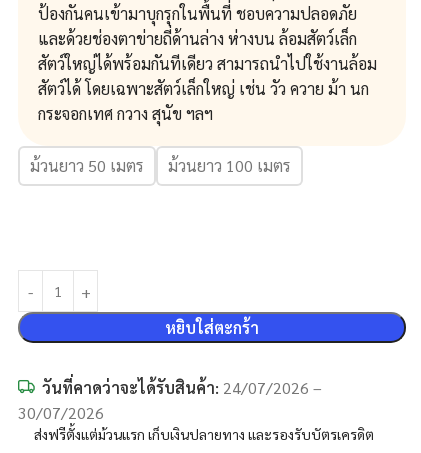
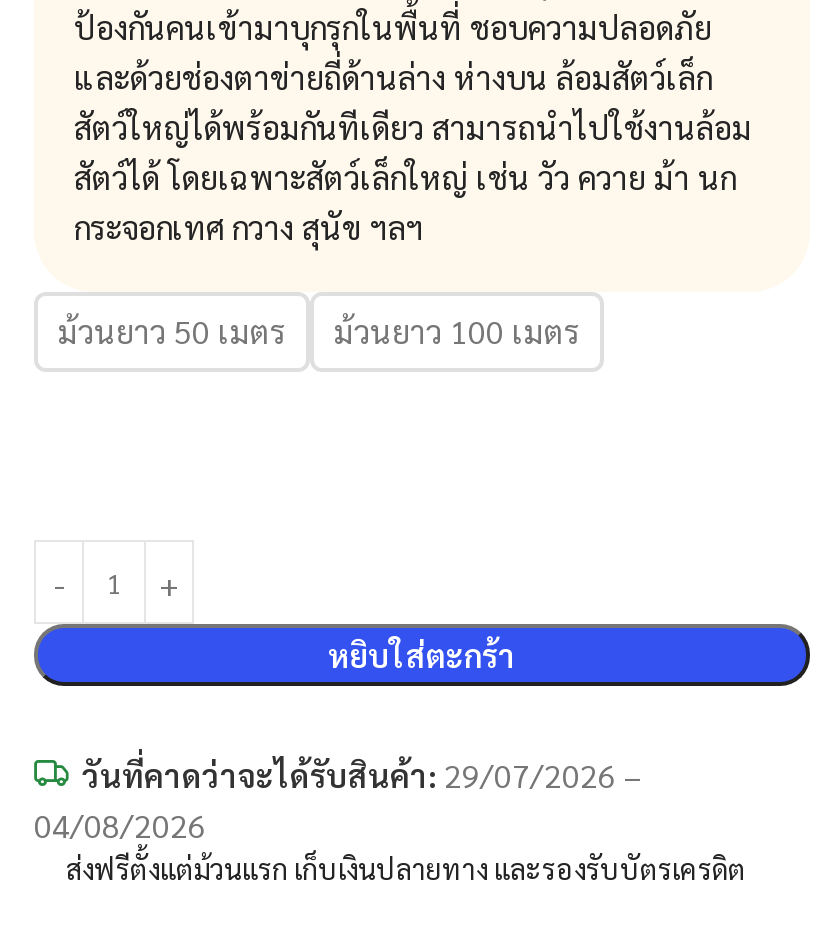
- วันที่คาดว่าจะได้รับสินค้า: 24/07/2026 –
+ วันที่คาดว่าจะได้รับสินค้า: 29/07/2026 –

- 30/07/2026
+ 04/08/2026
